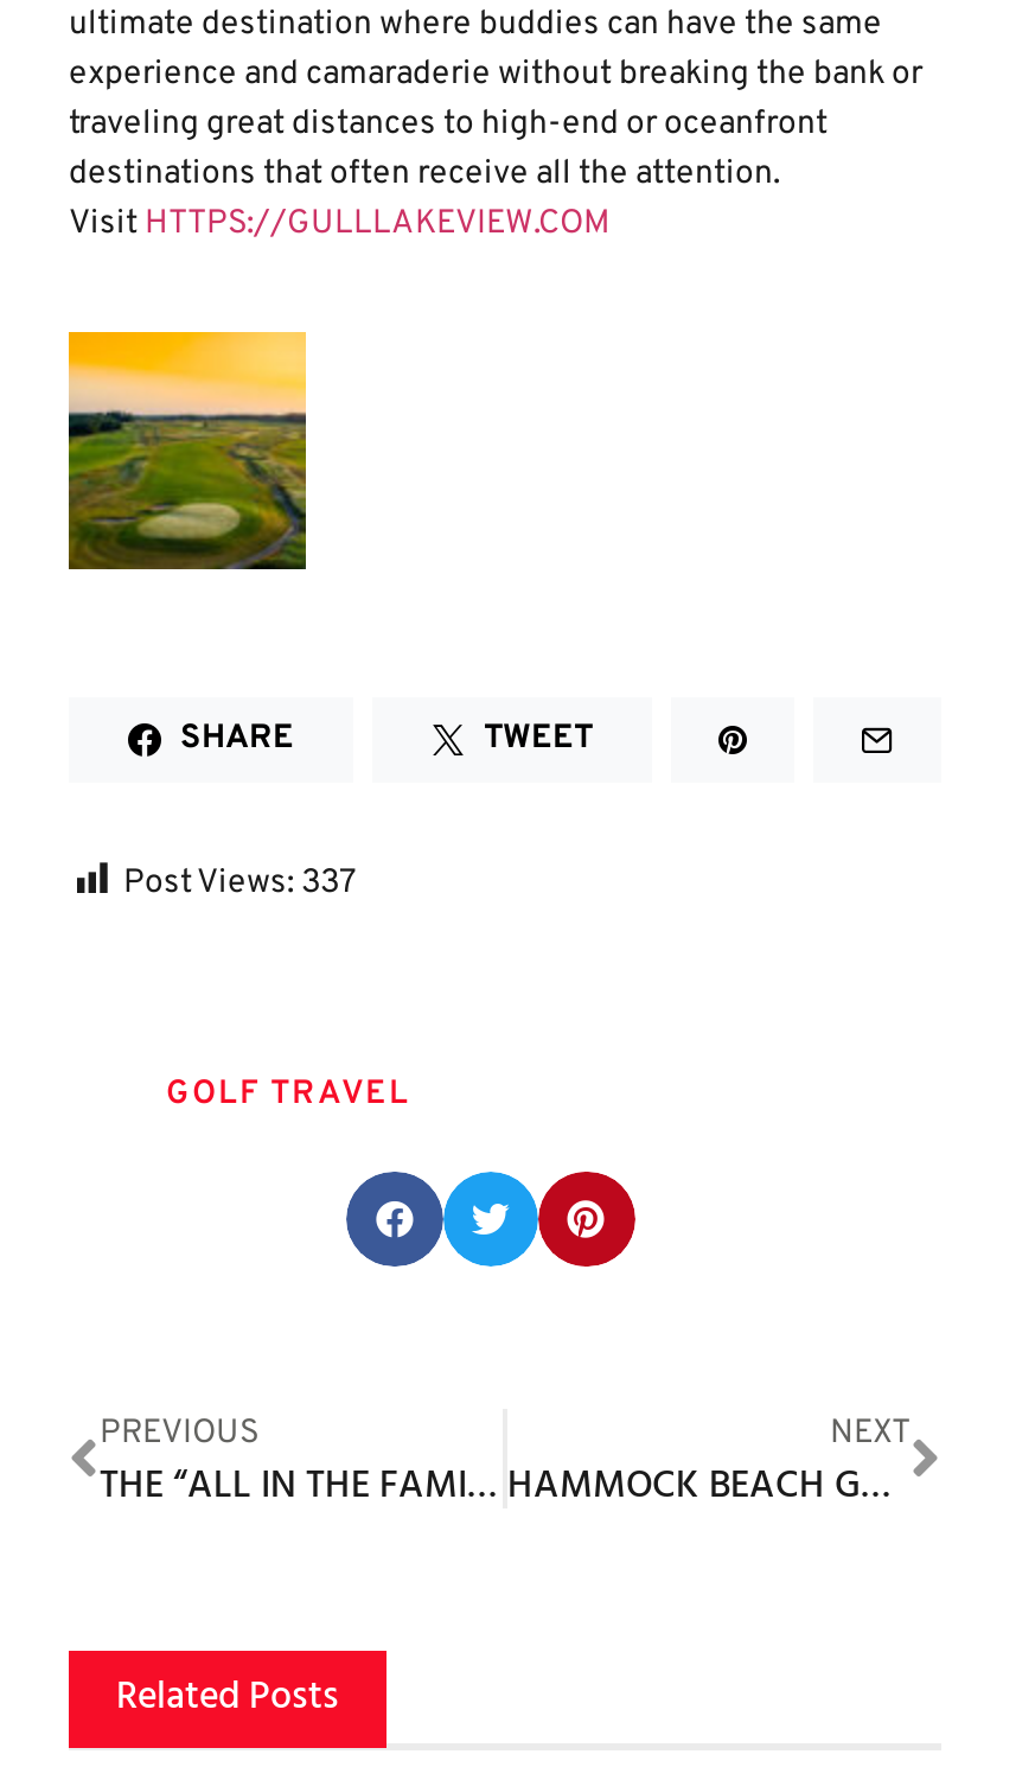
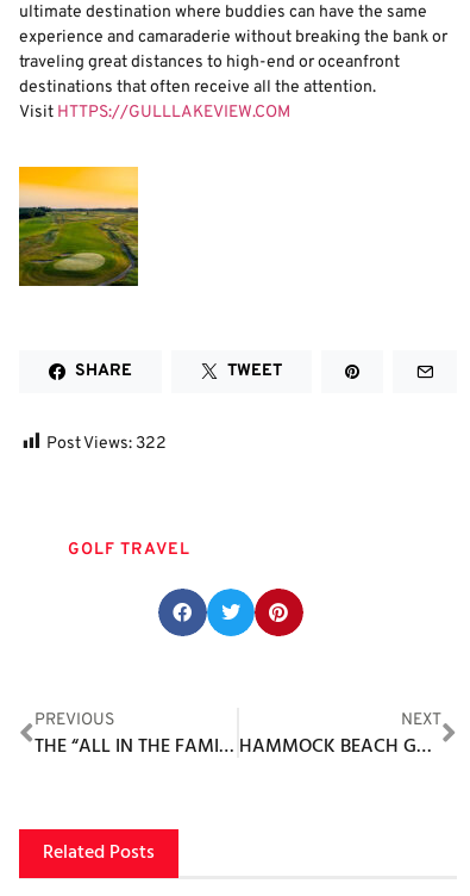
- Post Views: 337
+ Post Views: 322
